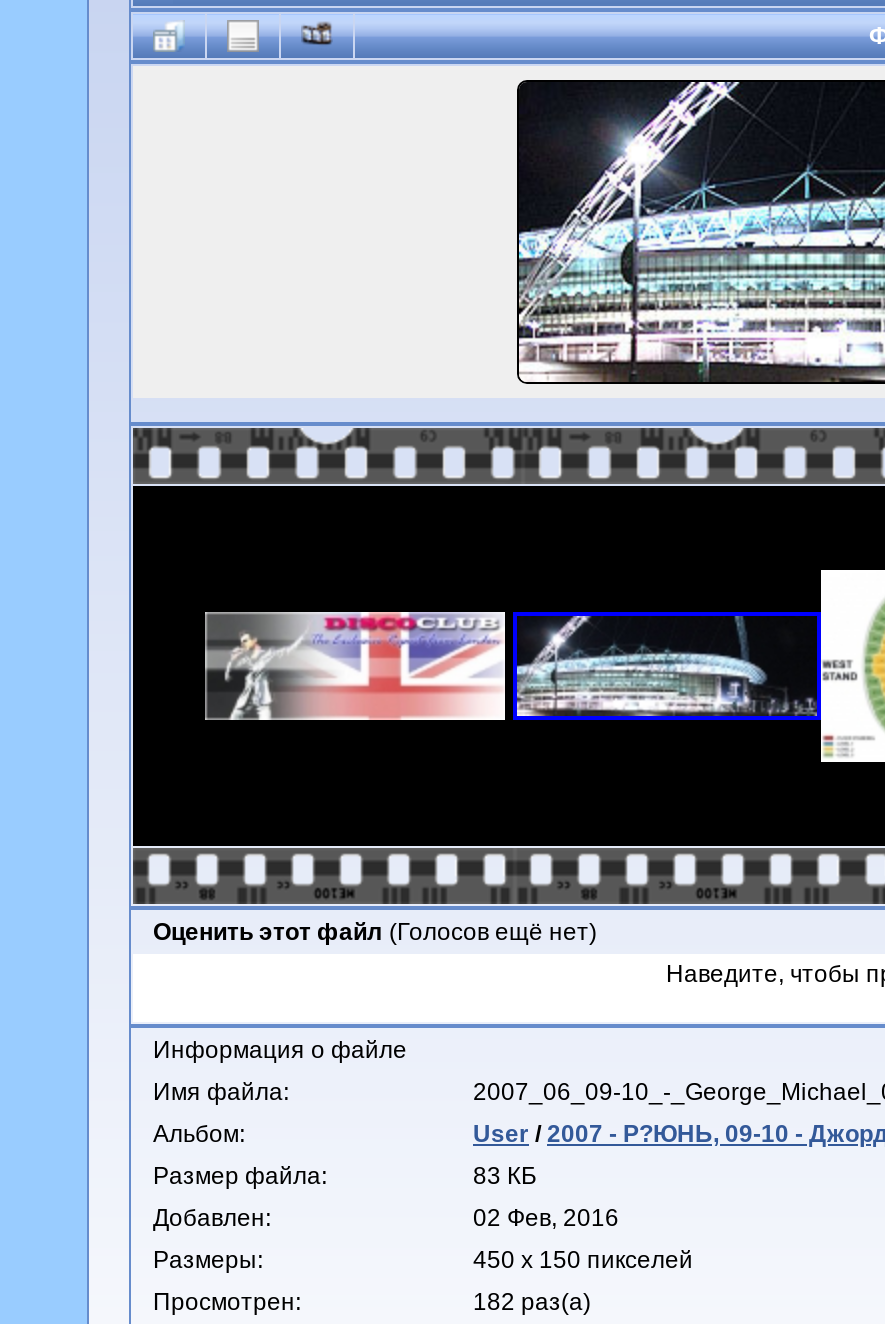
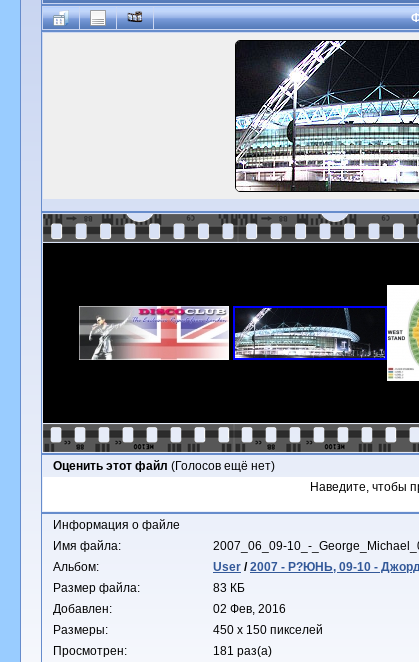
- 182 раз(а)
+ 181 раз(а)
